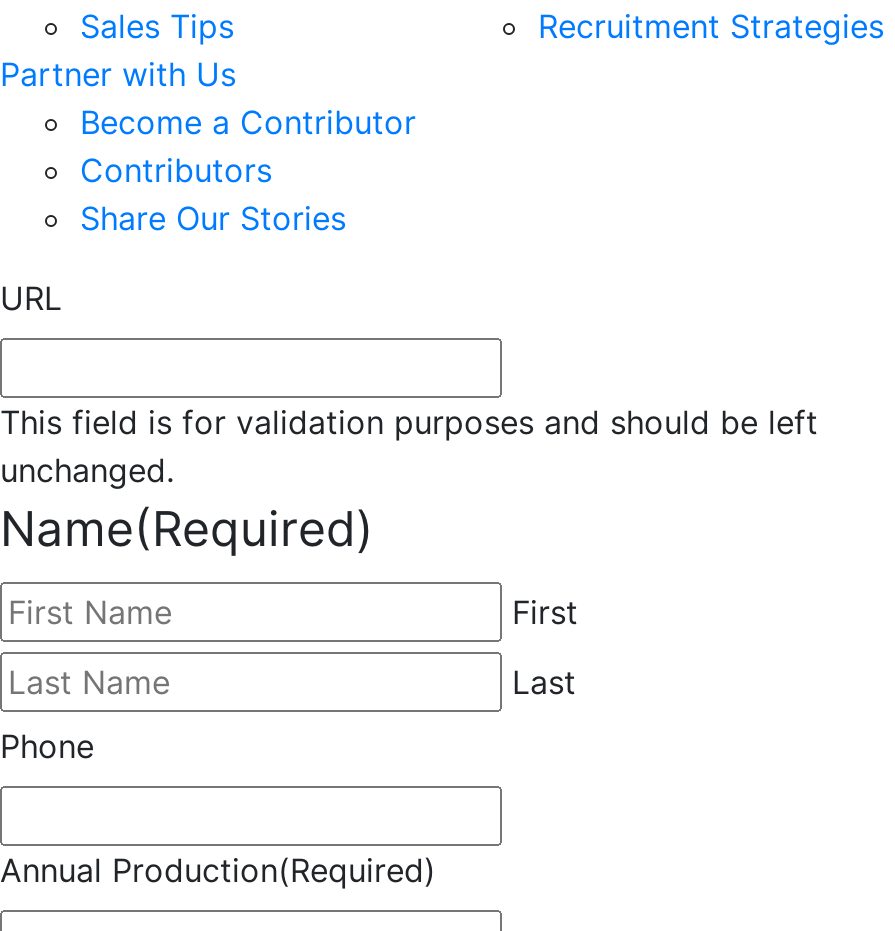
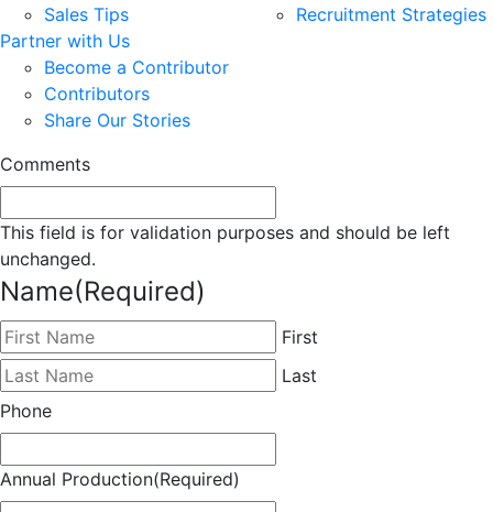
- URL
+ Comments
